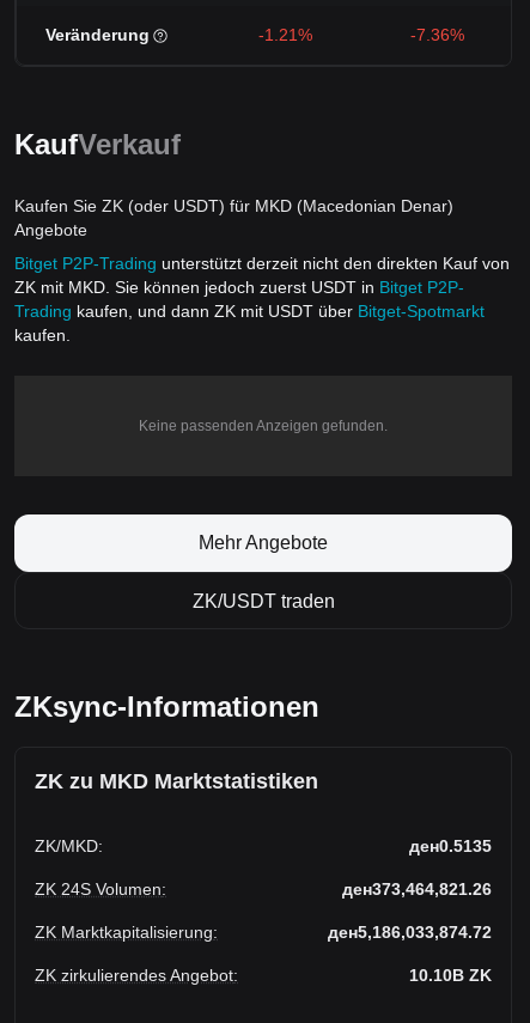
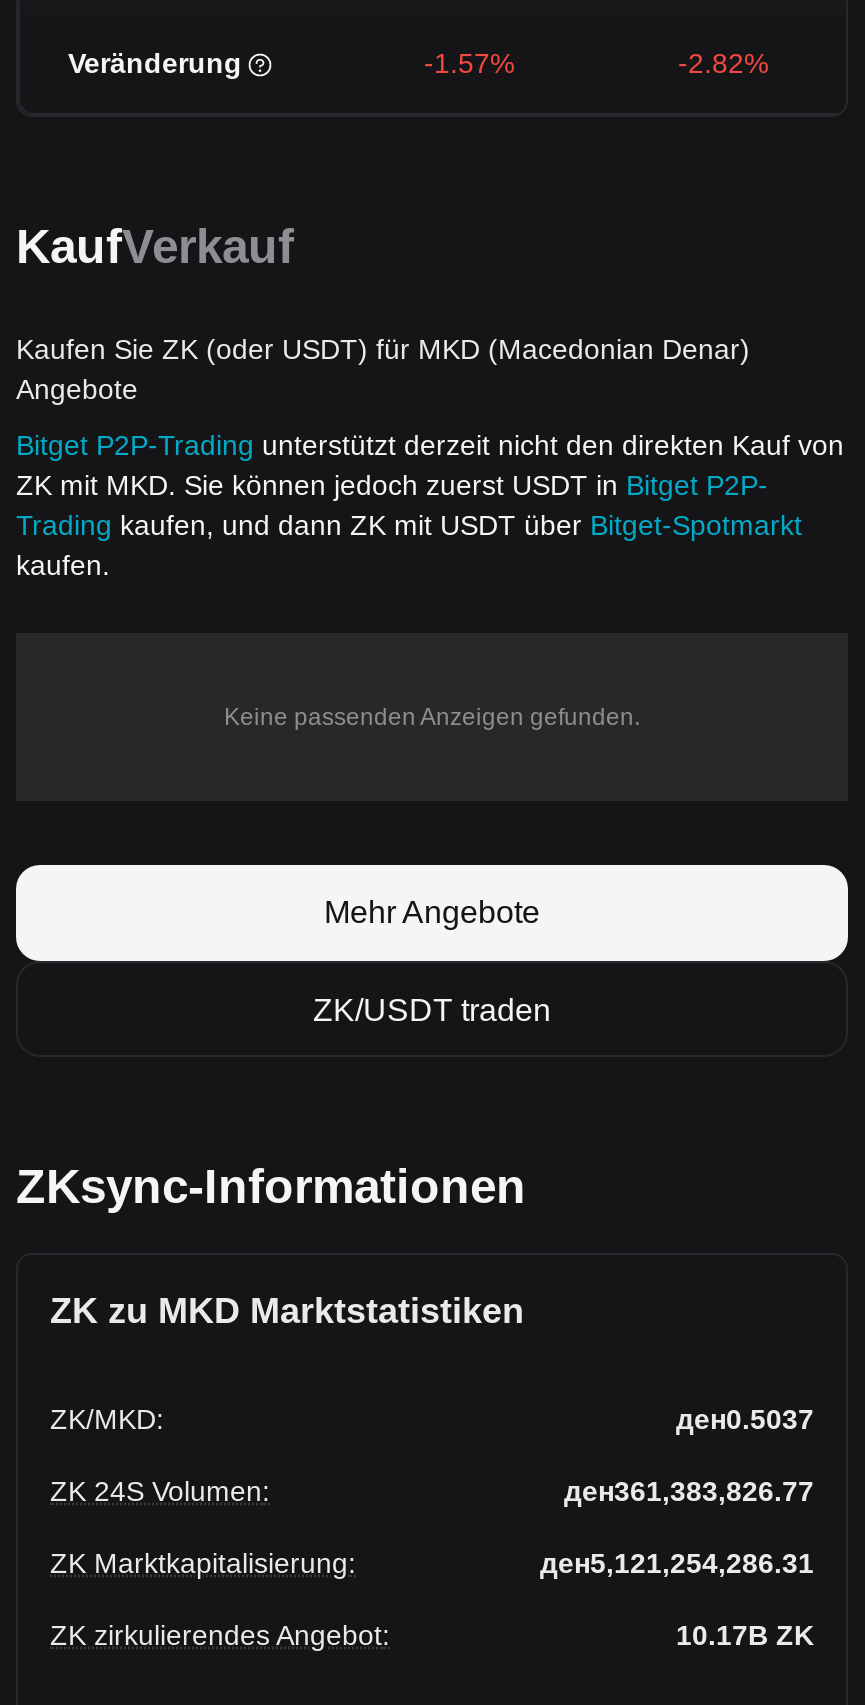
- -1.21%
+ -1.57%

- -7.36%
+ -2.82%

- ден0.5135
+ ден0.5037

- ден373,464,821.26
+ ден361,383,826.77

- ден5,186,033,874.72
+ ден5,121,254,286.31

- 10.10B ZK
+ 10.17B ZK
